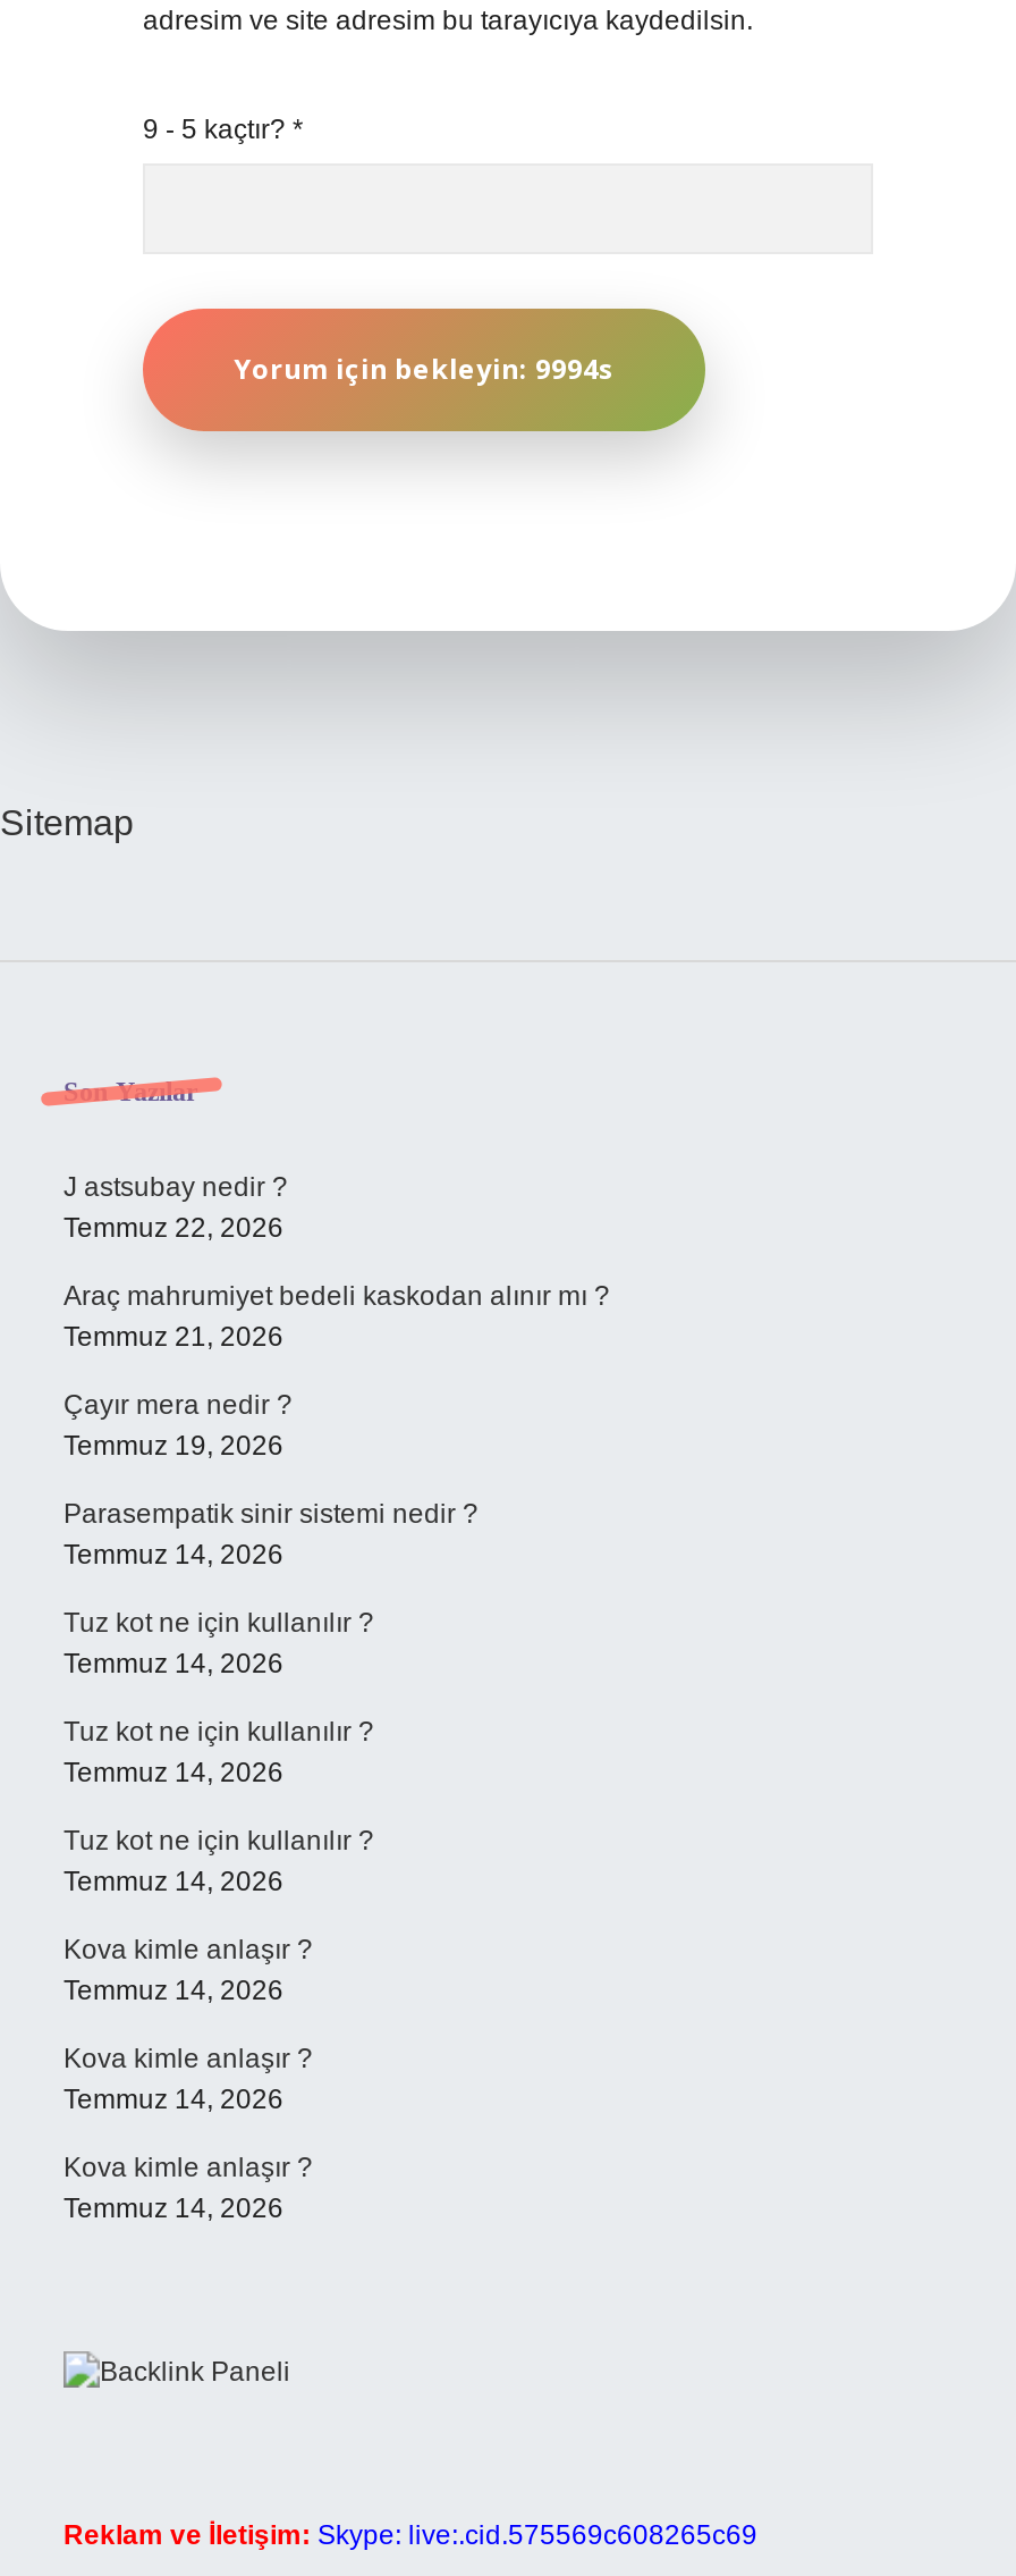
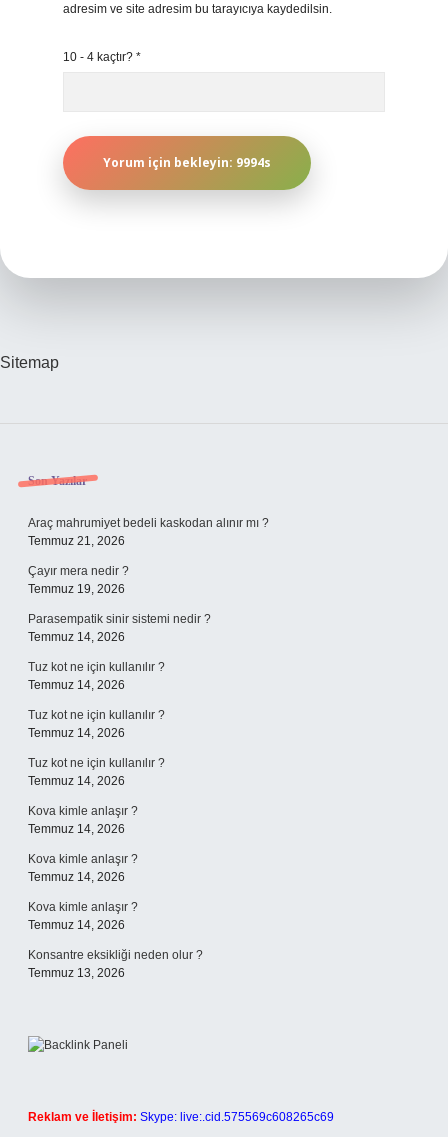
- 9 - 5 kaçtır? *
+ 10 - 4 kaçtır? *

- J astsubay nedir ?
- Temmuz 22, 2026

moved up: Araç mahrumiyet bedeli kaskodan alınır mı ? | Temmuz 21, 2026 | Çayır mera nedir ? | ... | Kova kimle anlaşır ? | Temmuz 14, 2026

+ Konsantre eksikliği neden olur ?
+ Temmuz 13, 2026
